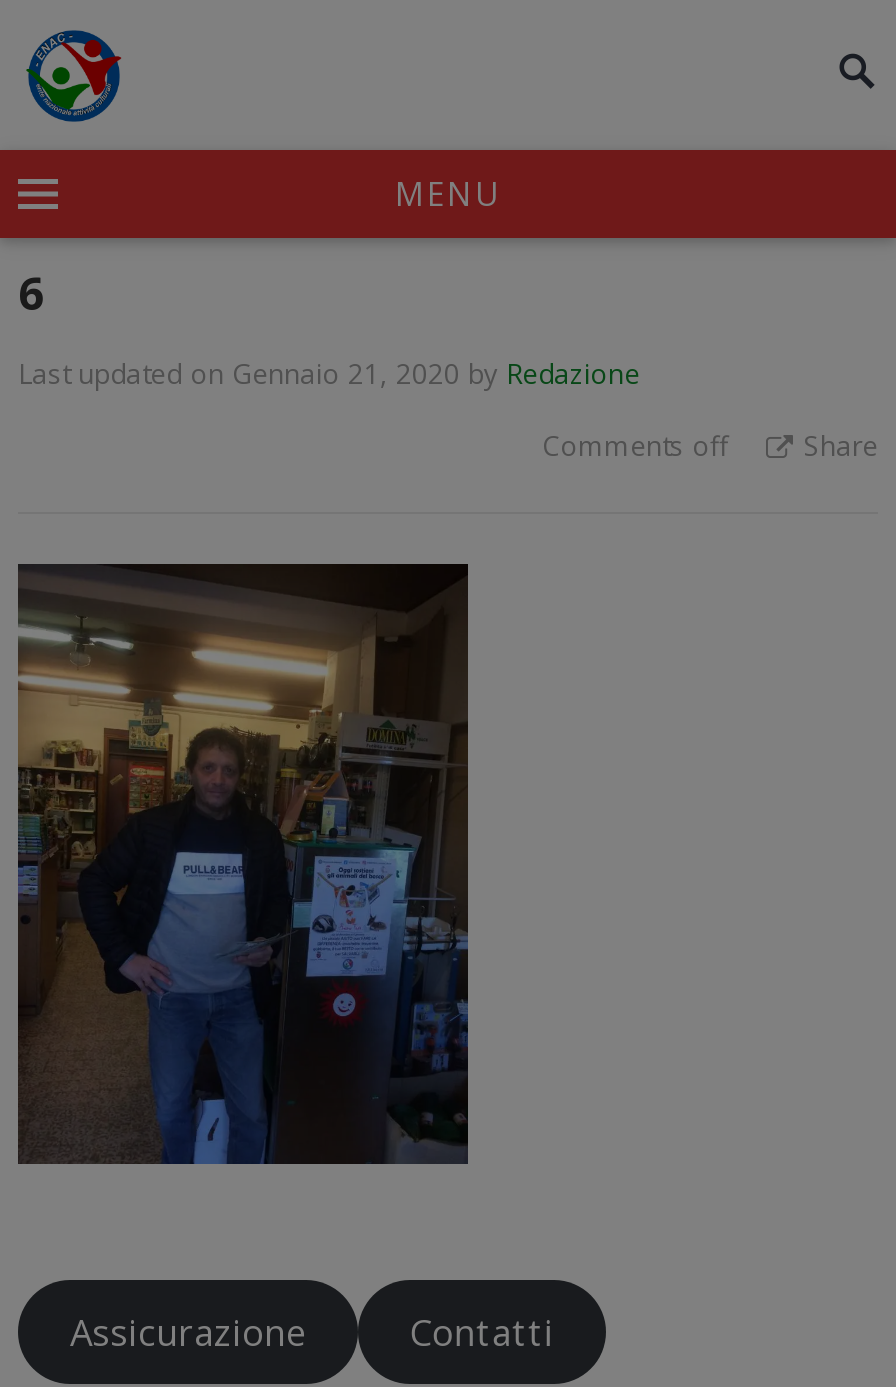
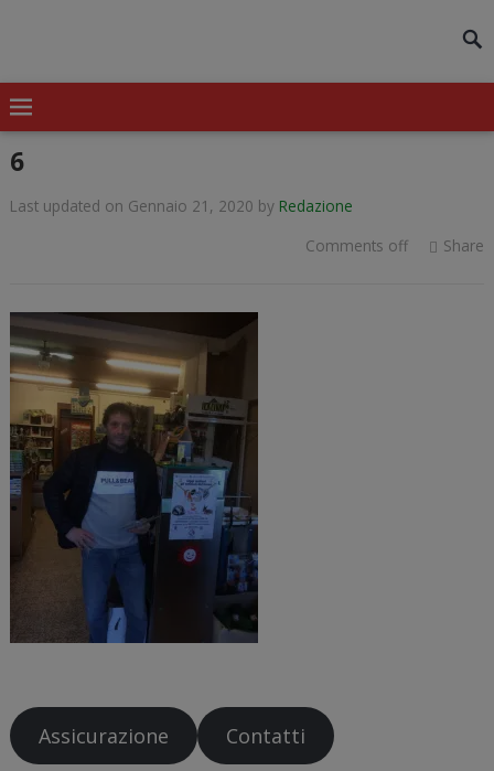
- [image]

- MENU
